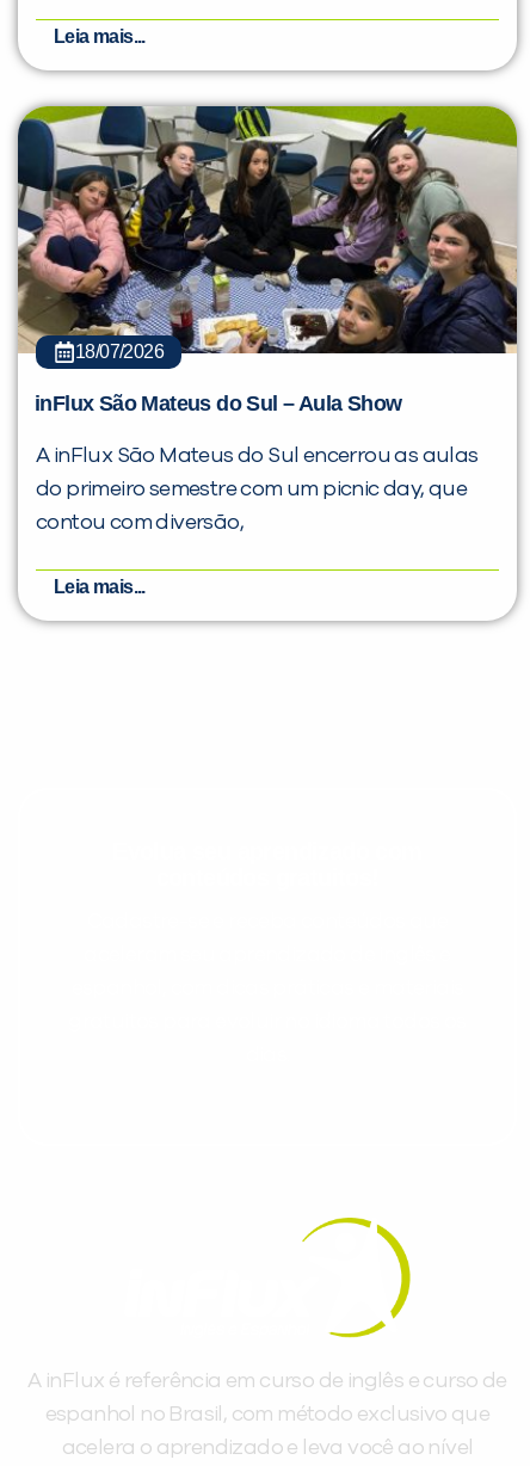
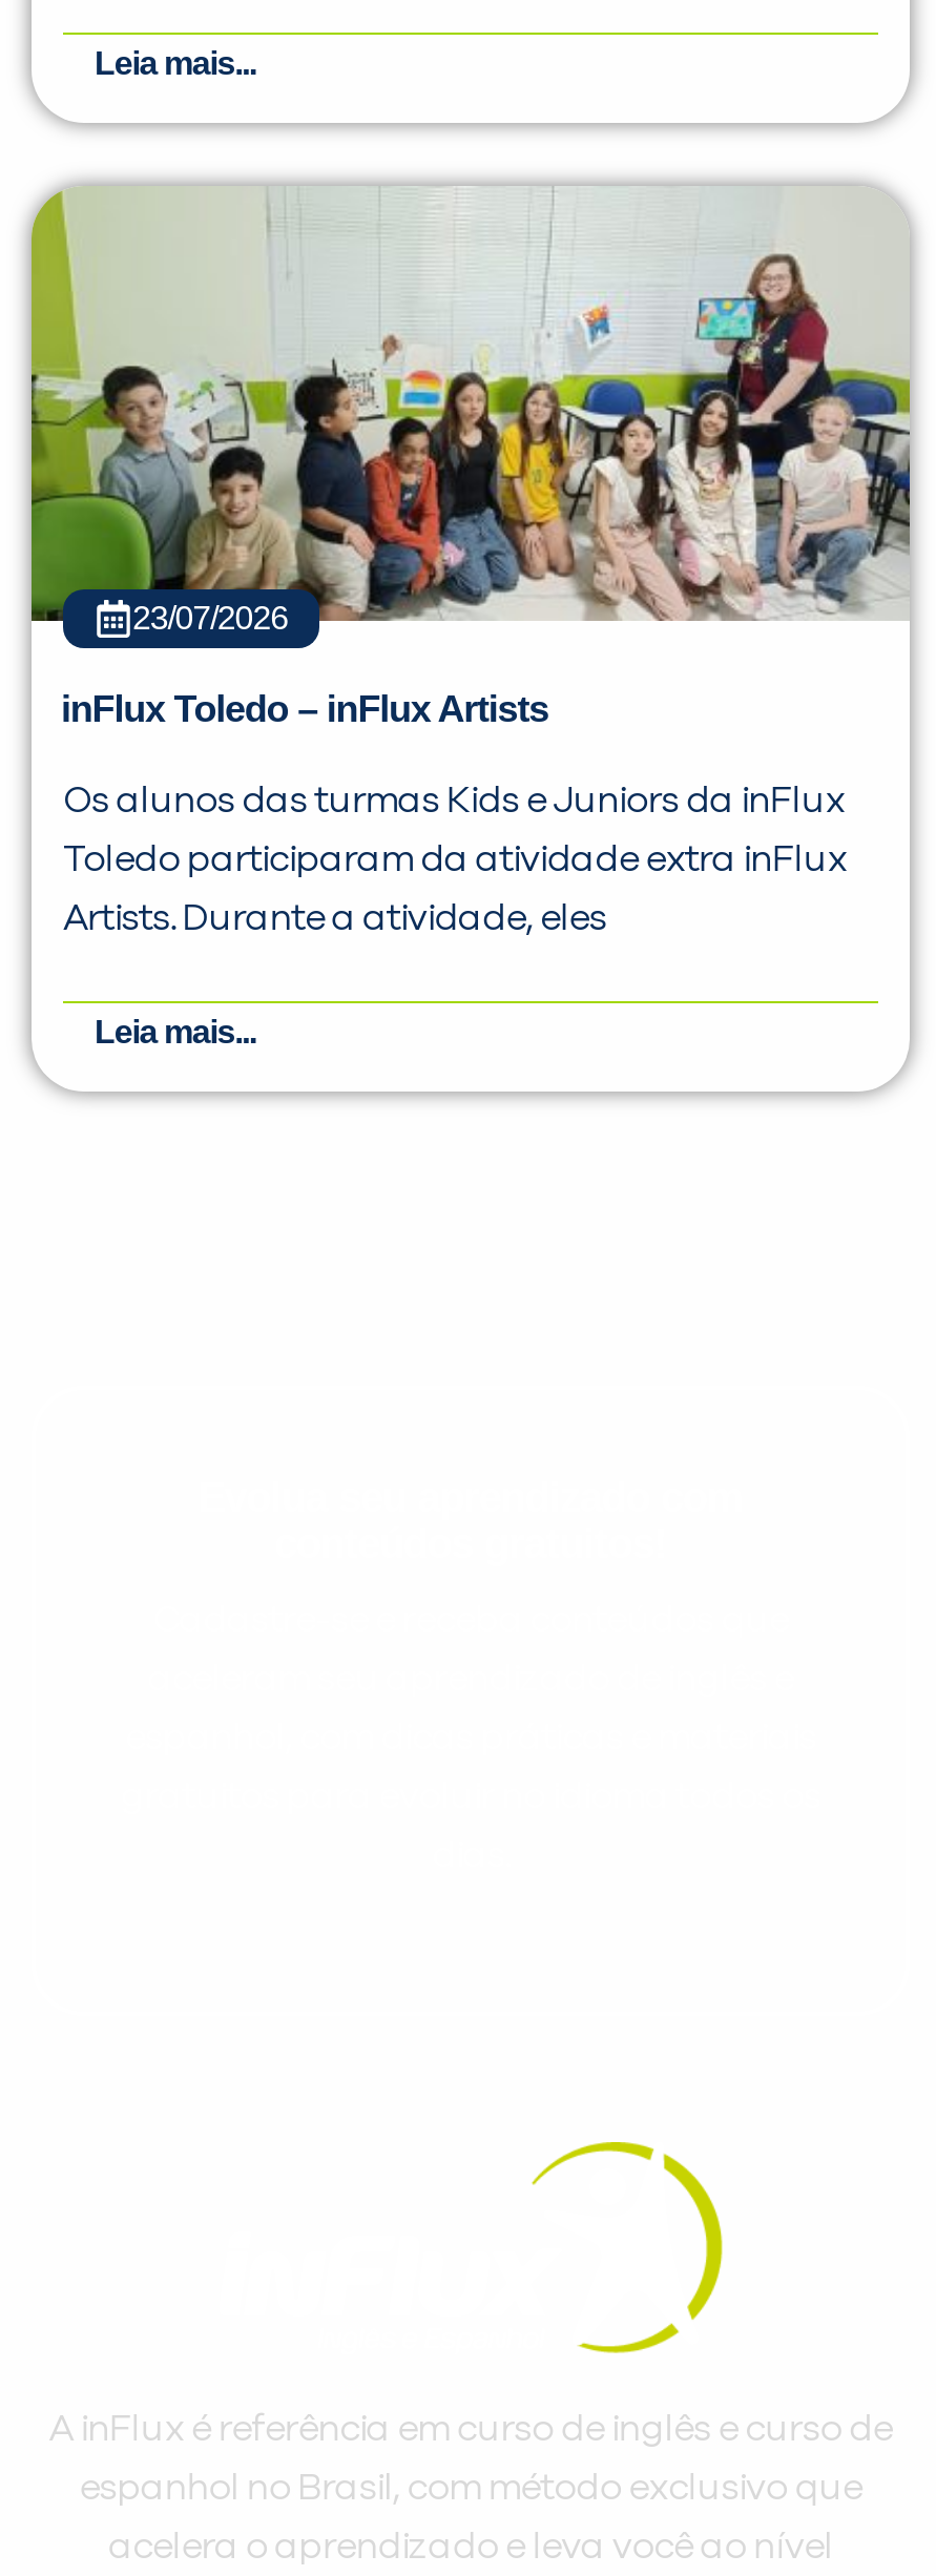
- [image]
- 18/07/2026
+ [image]
+ 23/07/2026

- inFlux São Mateus do Sul – Aula Show
+ inFlux Toledo – inFlux Artists

- A inFlux São Mateus do Sul encerrou as aulas
+ Os alunos das turmas Kids e Juniors da inFlux

- do primeiro semestre com um picnic day, que
+ Toledo participaram da atividade extra inFlux

- contou com diversão,
+ Artists. Durante a atividade, eles
